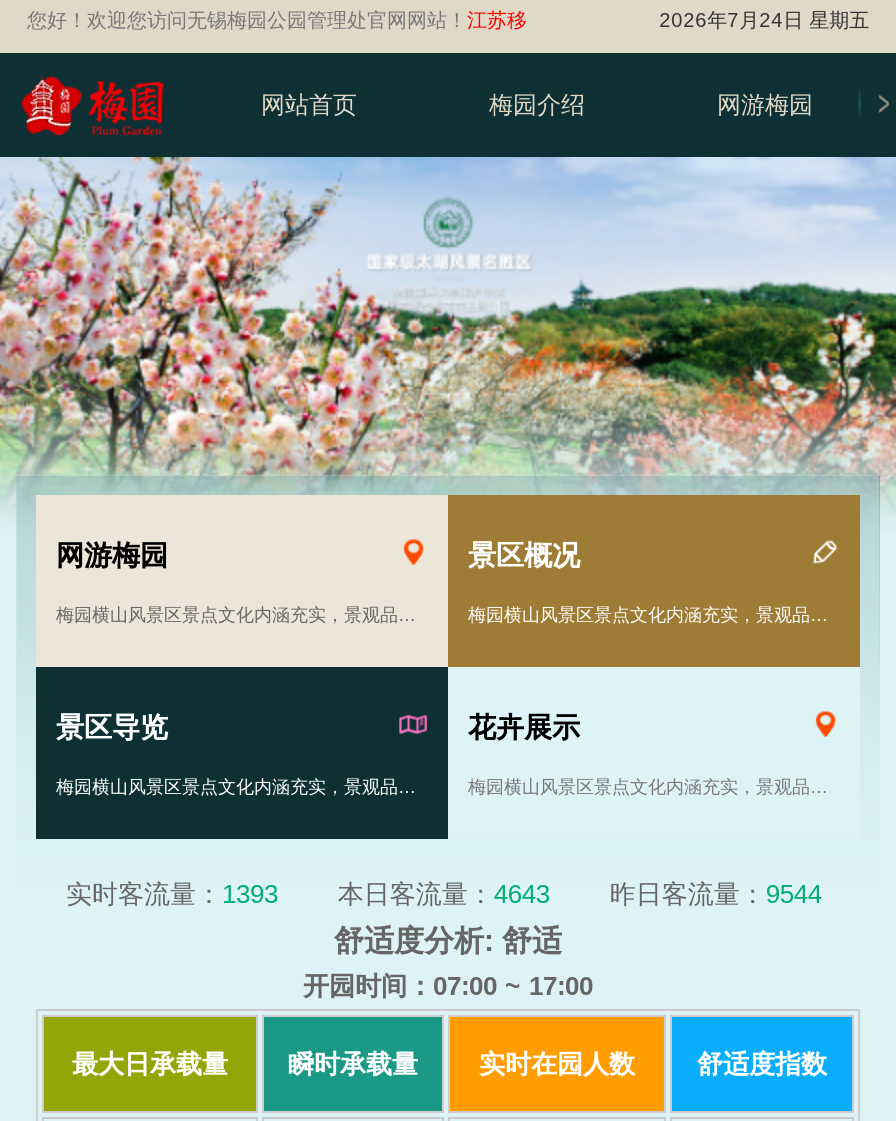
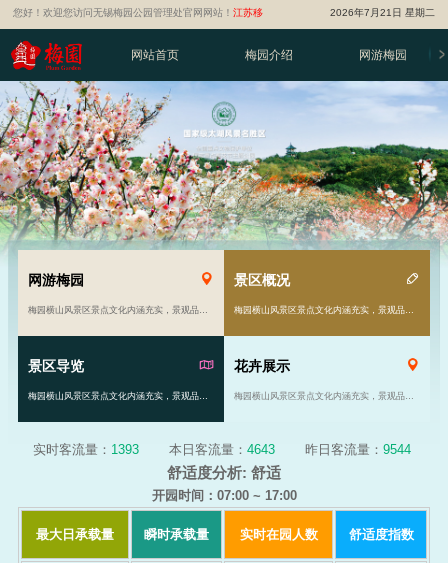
- 2026年7月24日 星期五
+ 2026年7月21日 星期二
